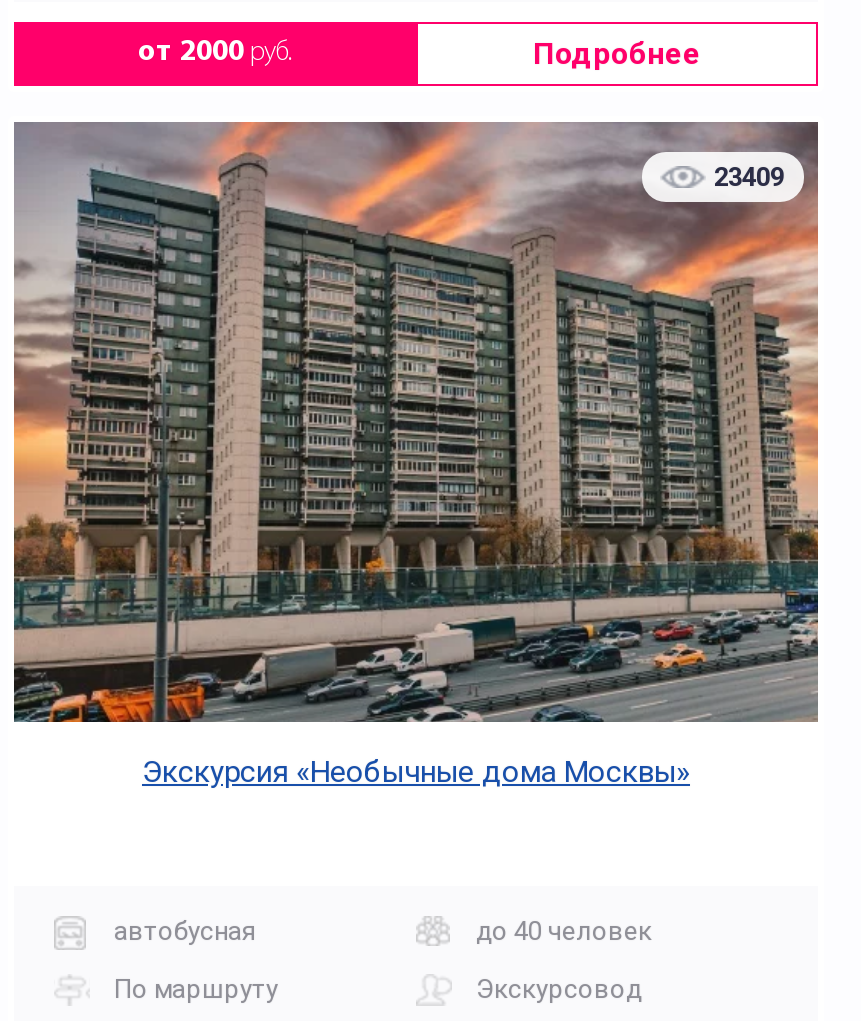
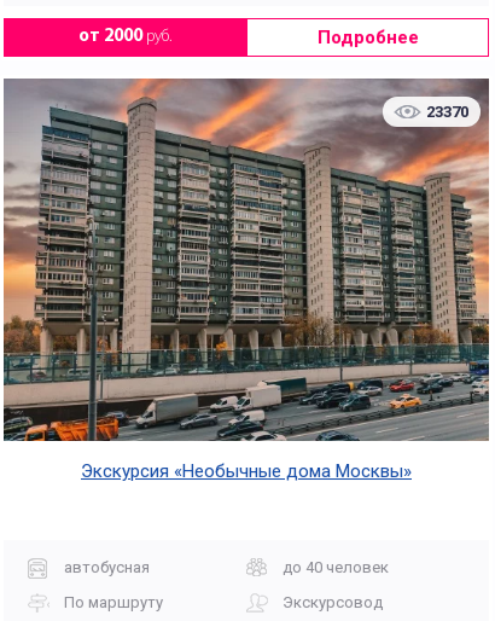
- 23409
+ 23370
